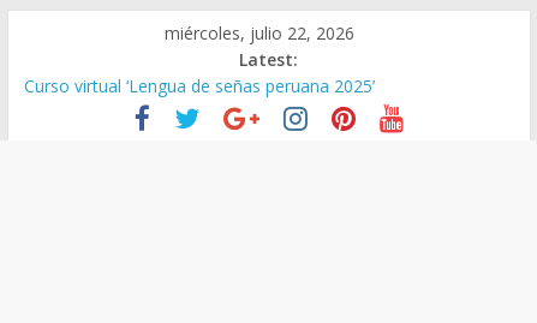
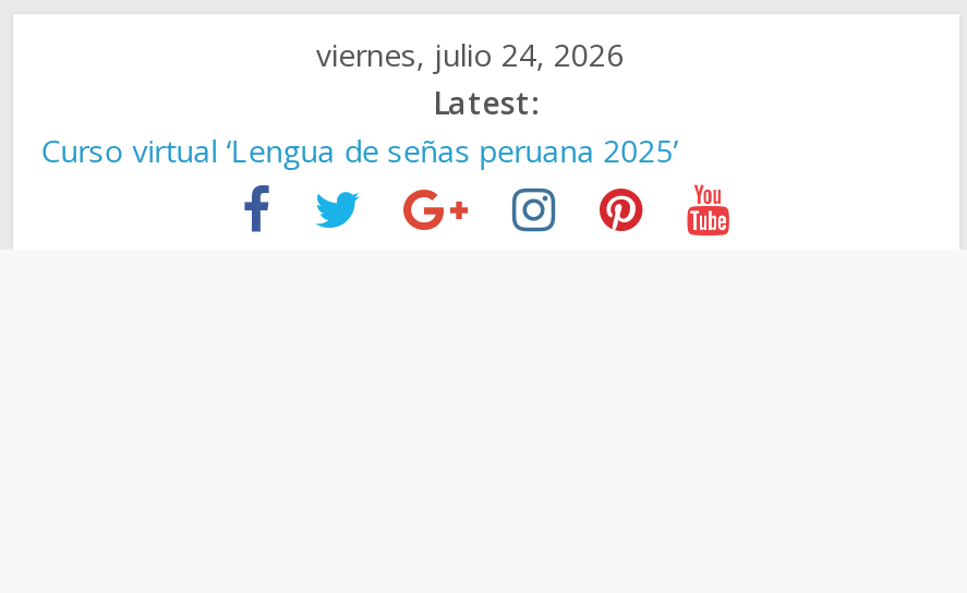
- miércoles, julio 22, 2026
+ viernes, julio 24, 2026
